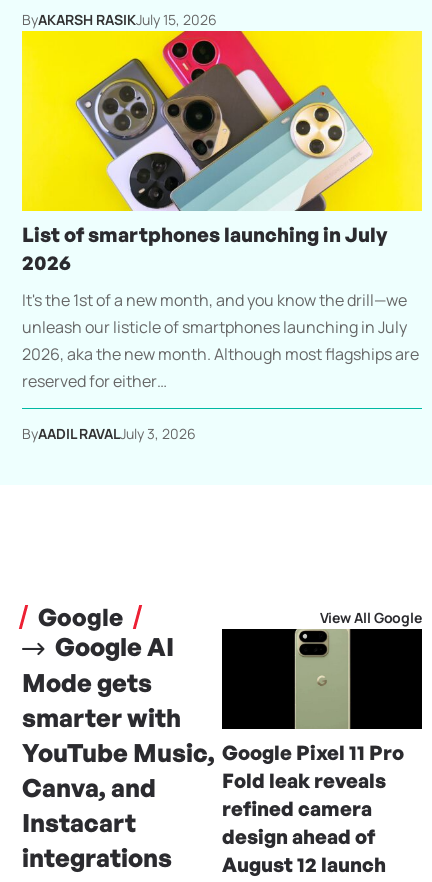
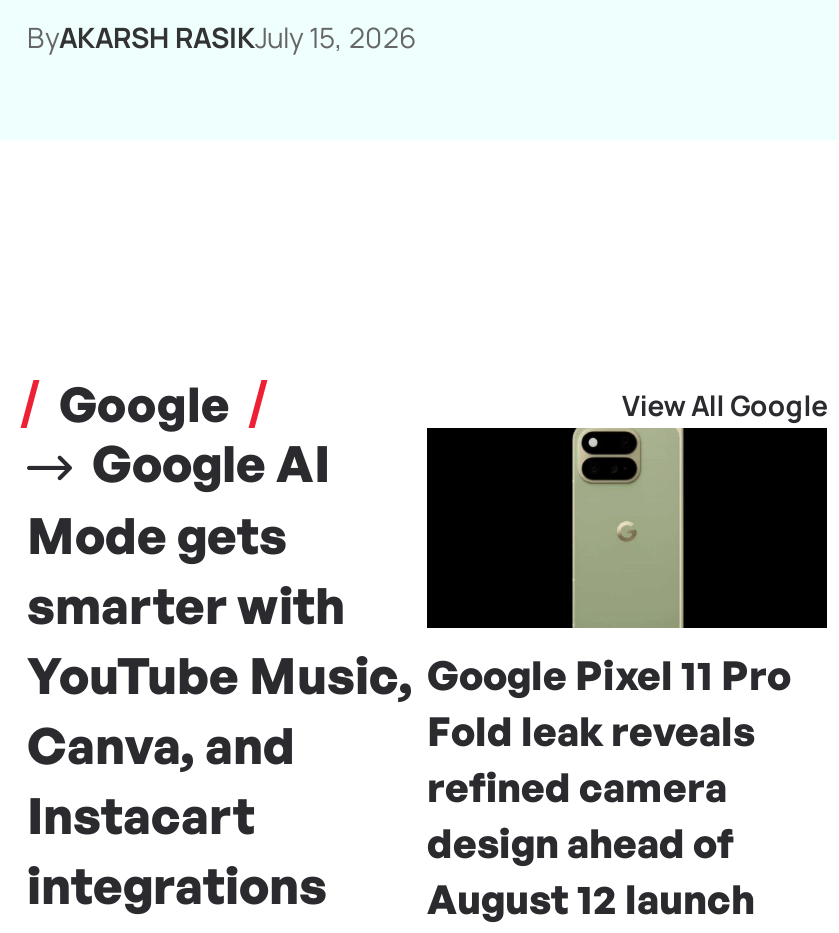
- [image]
- List of smartphones launching in July
- 2026
- It's the 1st of a new month, and you know the drill—we
- unleash our listicle of smartphones launching in July
- 2026, aka the new month. Although most flagships are
- reserved for either…
- ByAADIL RAVALJuly 3, 2026
